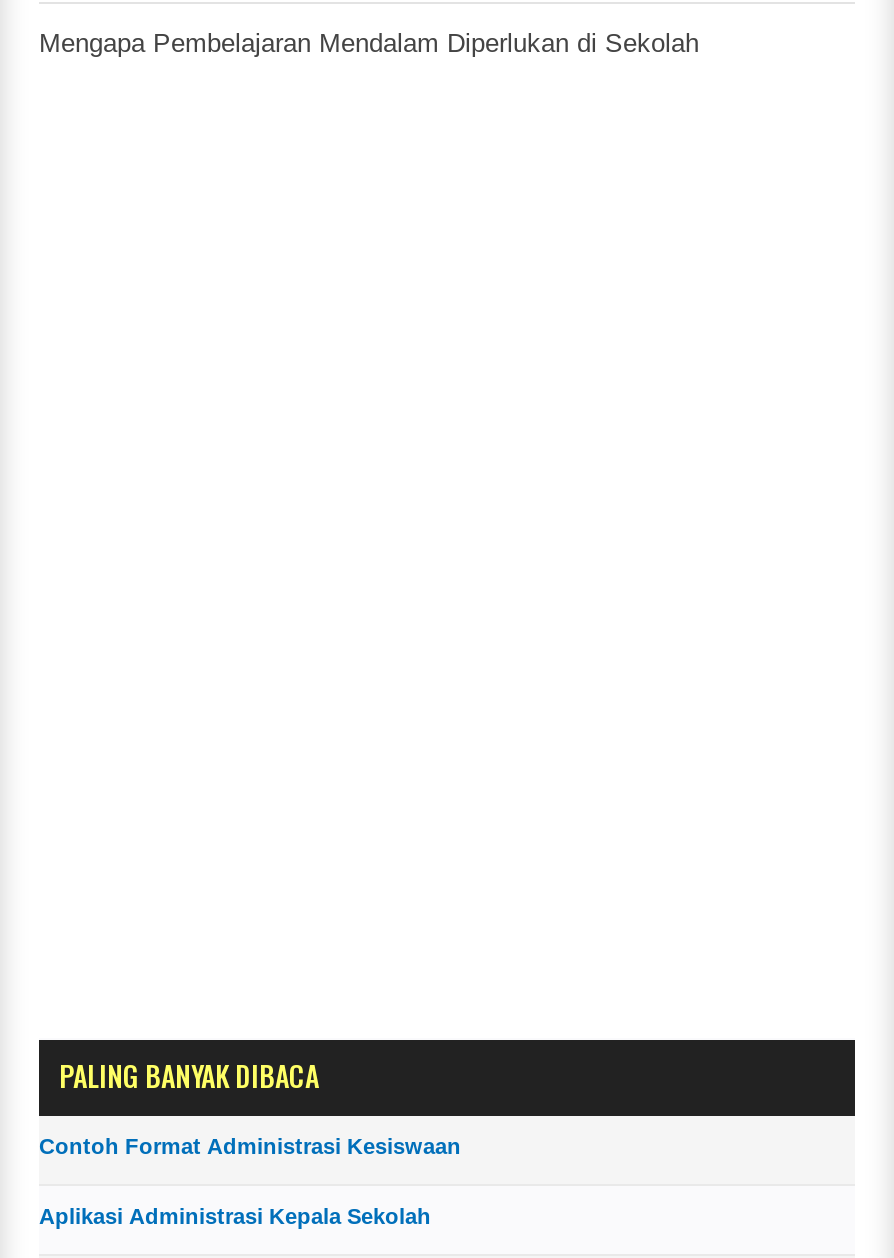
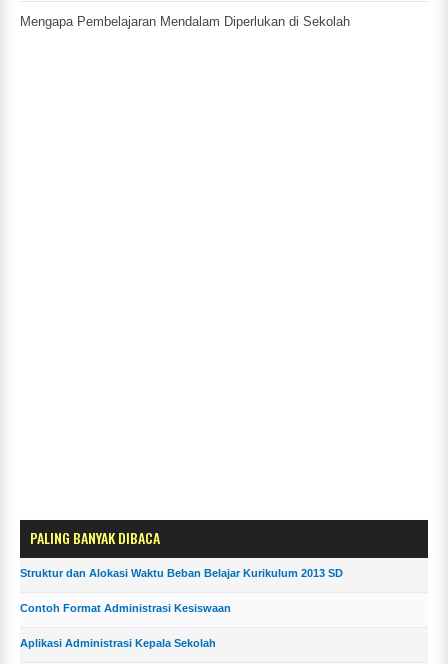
+ Struktur dan Alokasi Waktu Beban Belajar Kurikulum 2013 SD
